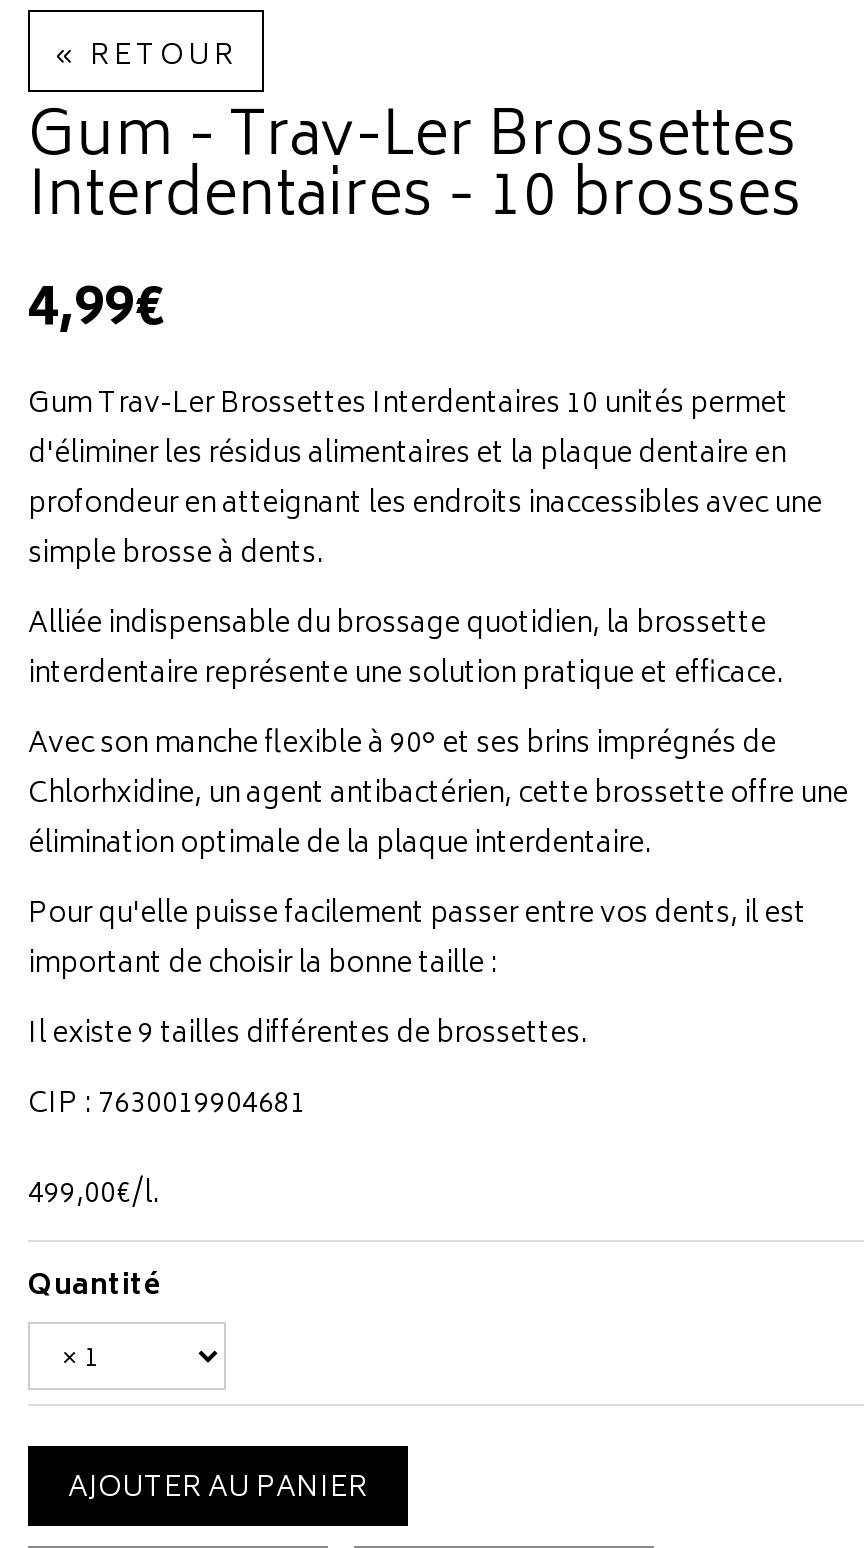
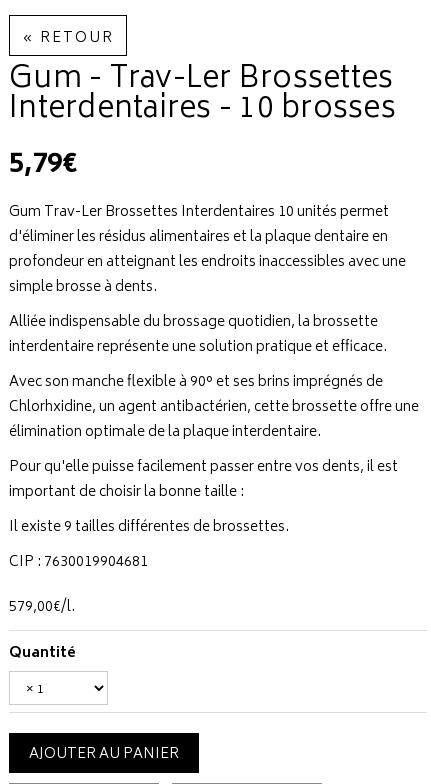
- 4,99€
+ 5,79€

- 499,00€/l.
+ 579,00€/l.
